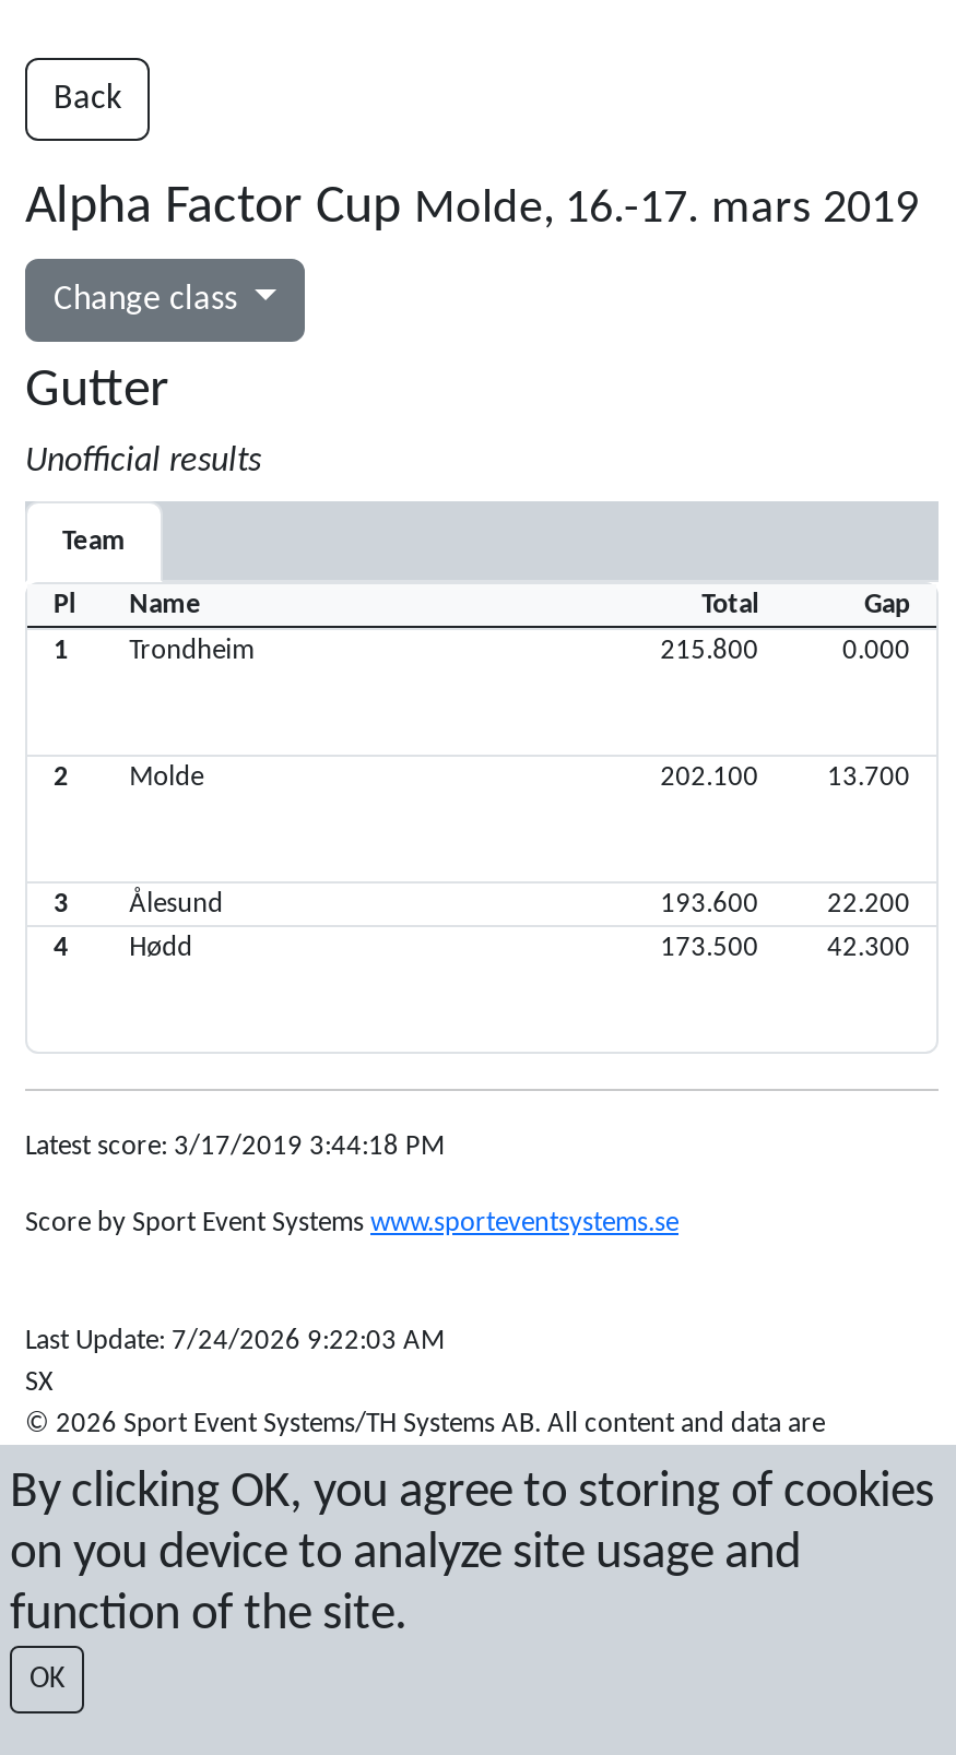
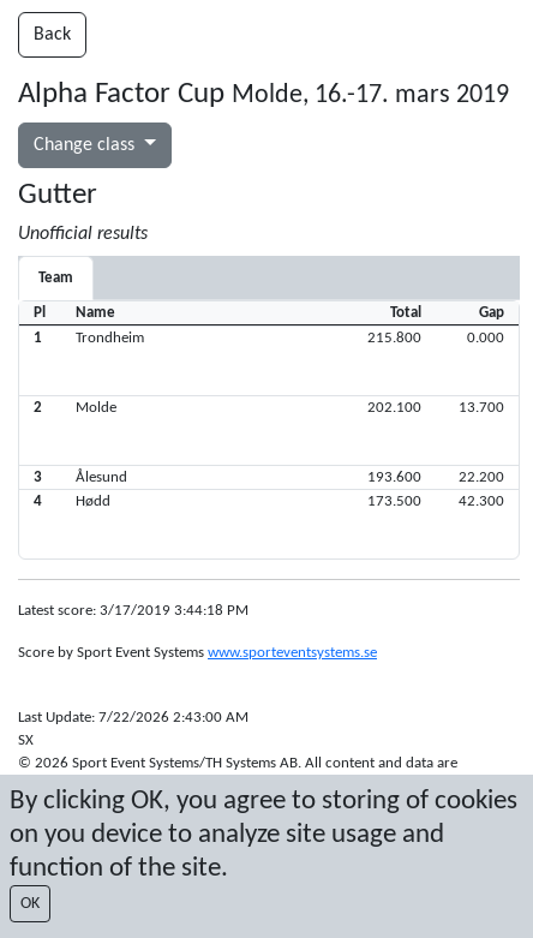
- Last Update: 7/24/2026 9:22:03 AM
+ Last Update: 7/22/2026 2:43:00 AM
